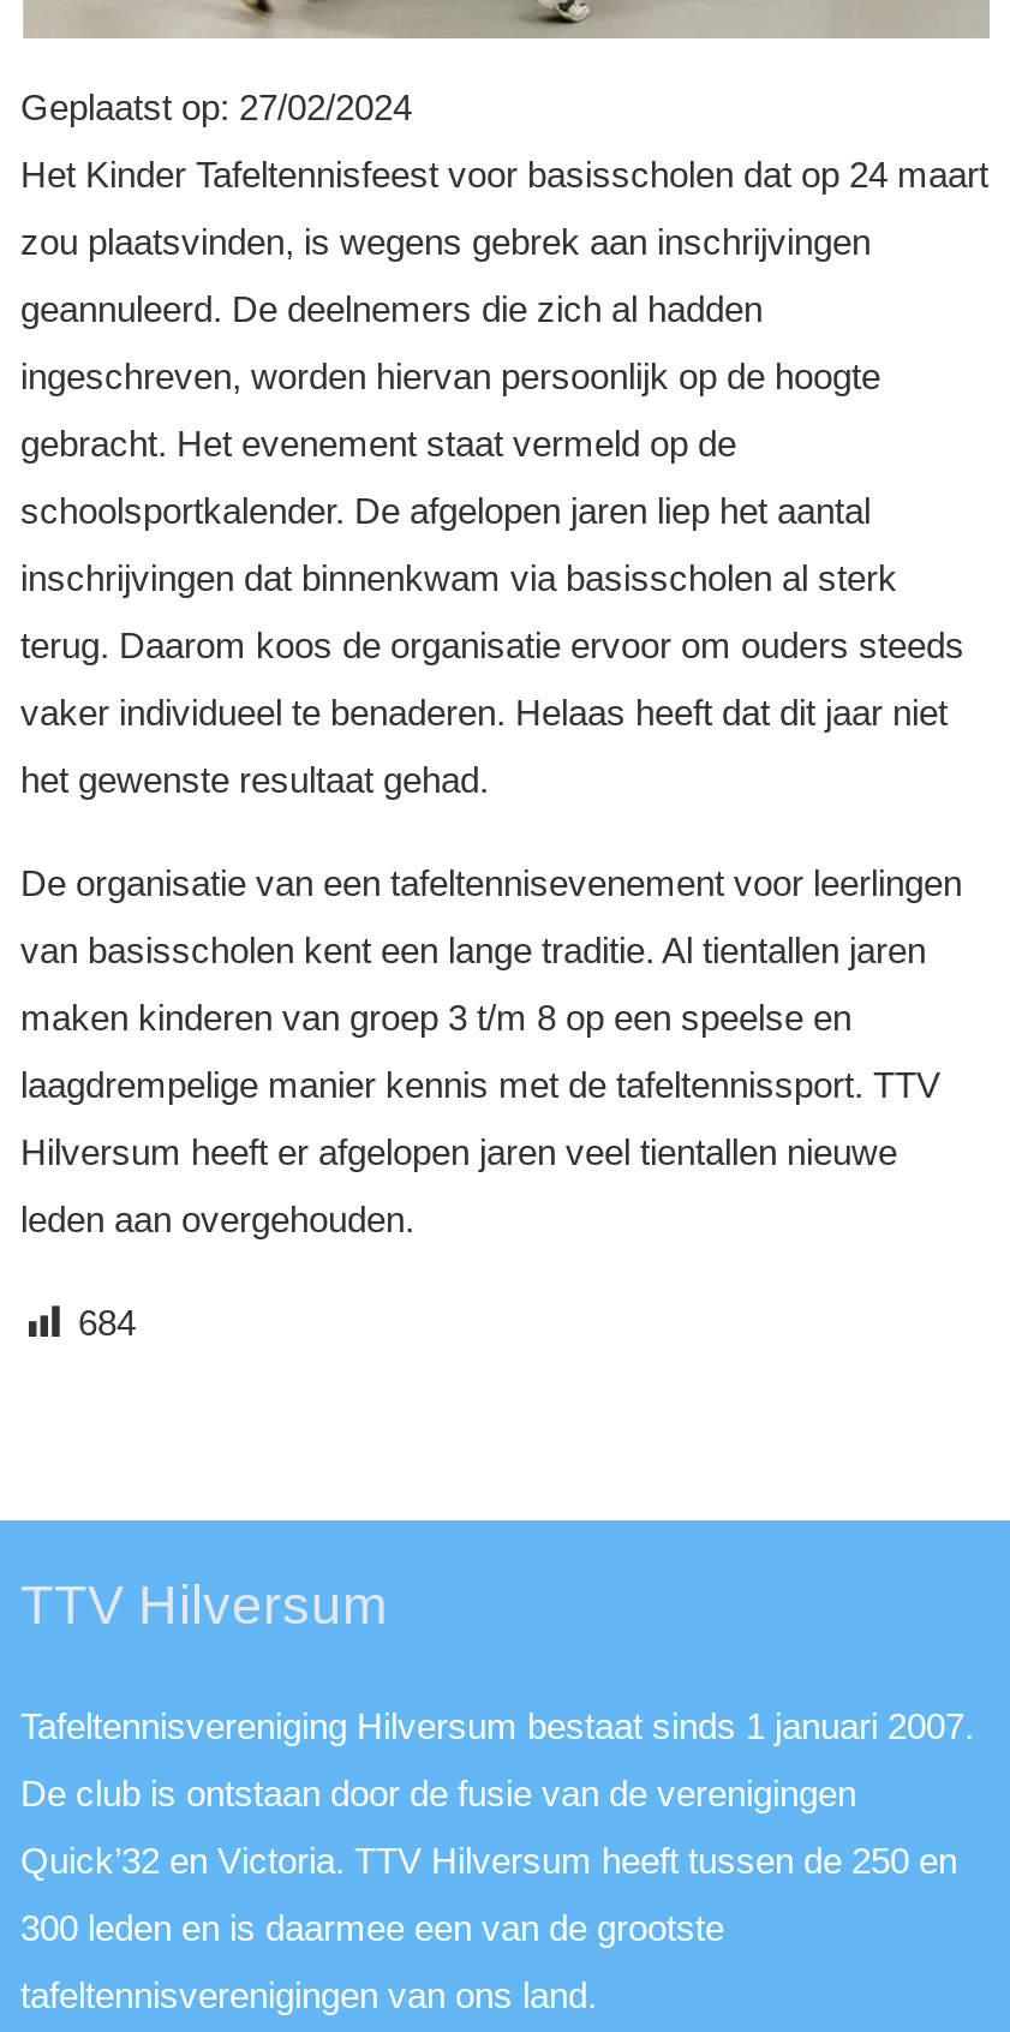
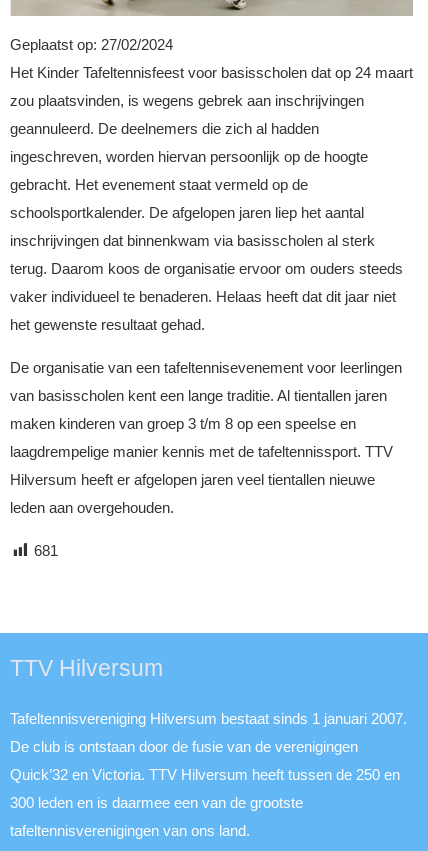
- 684
+ 681
